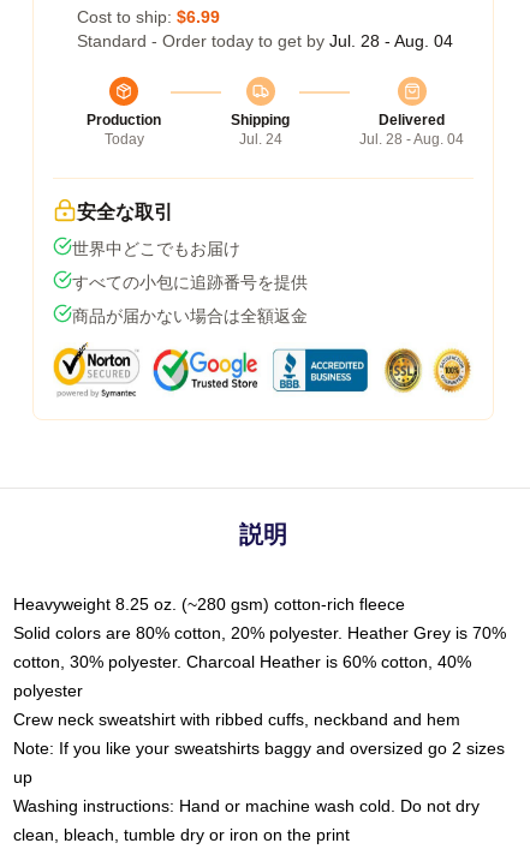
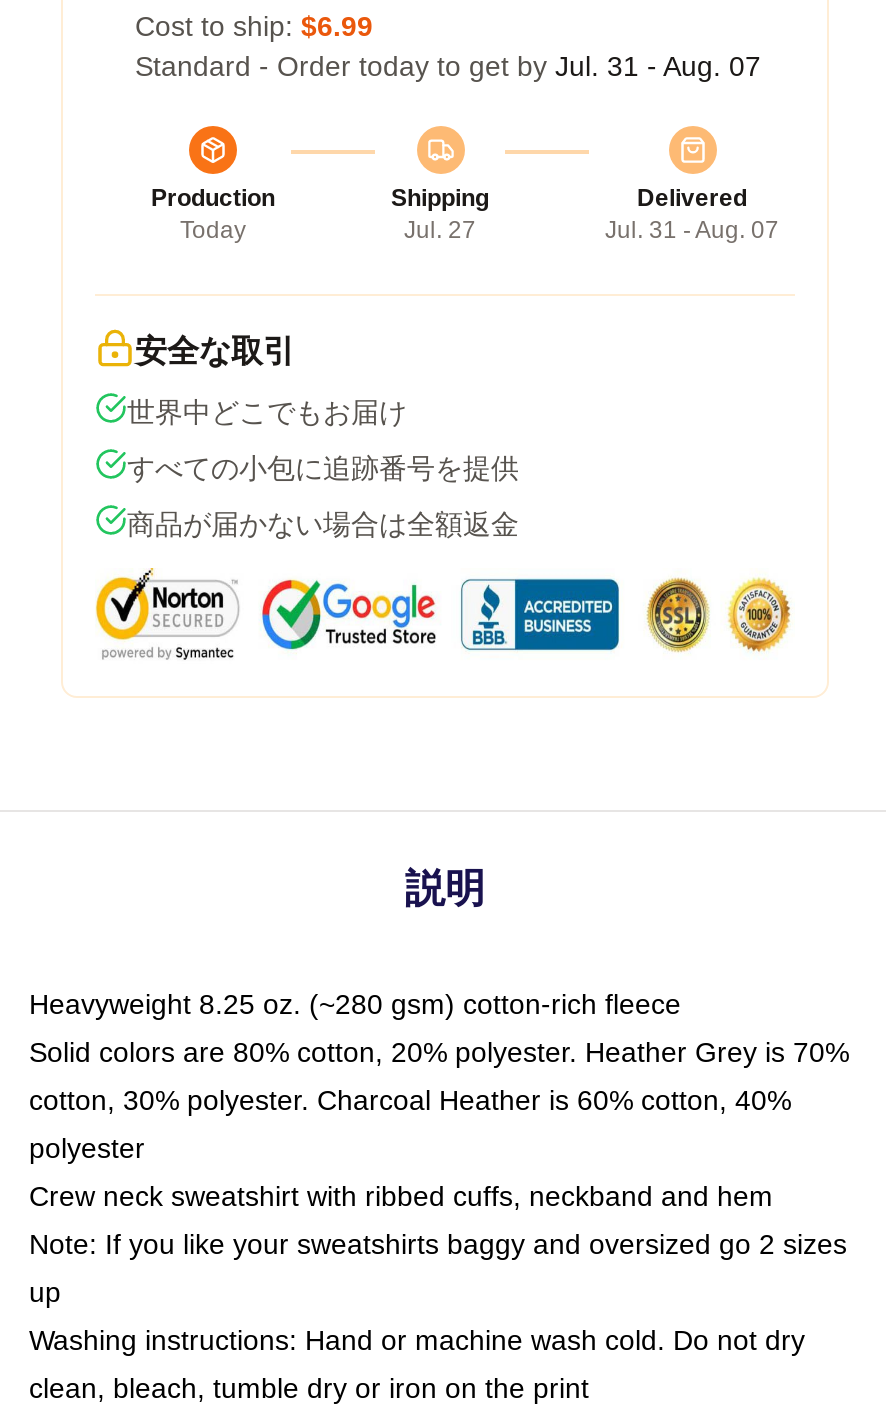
- Standard - Order today to get by Jul. 28 - Aug. 04
+ Standard - Order today to get by Jul. 31 - Aug. 07

- Jul. 24
+ Jul. 27

- Jul. 28 - Aug. 04
+ Jul. 31 - Aug. 07
